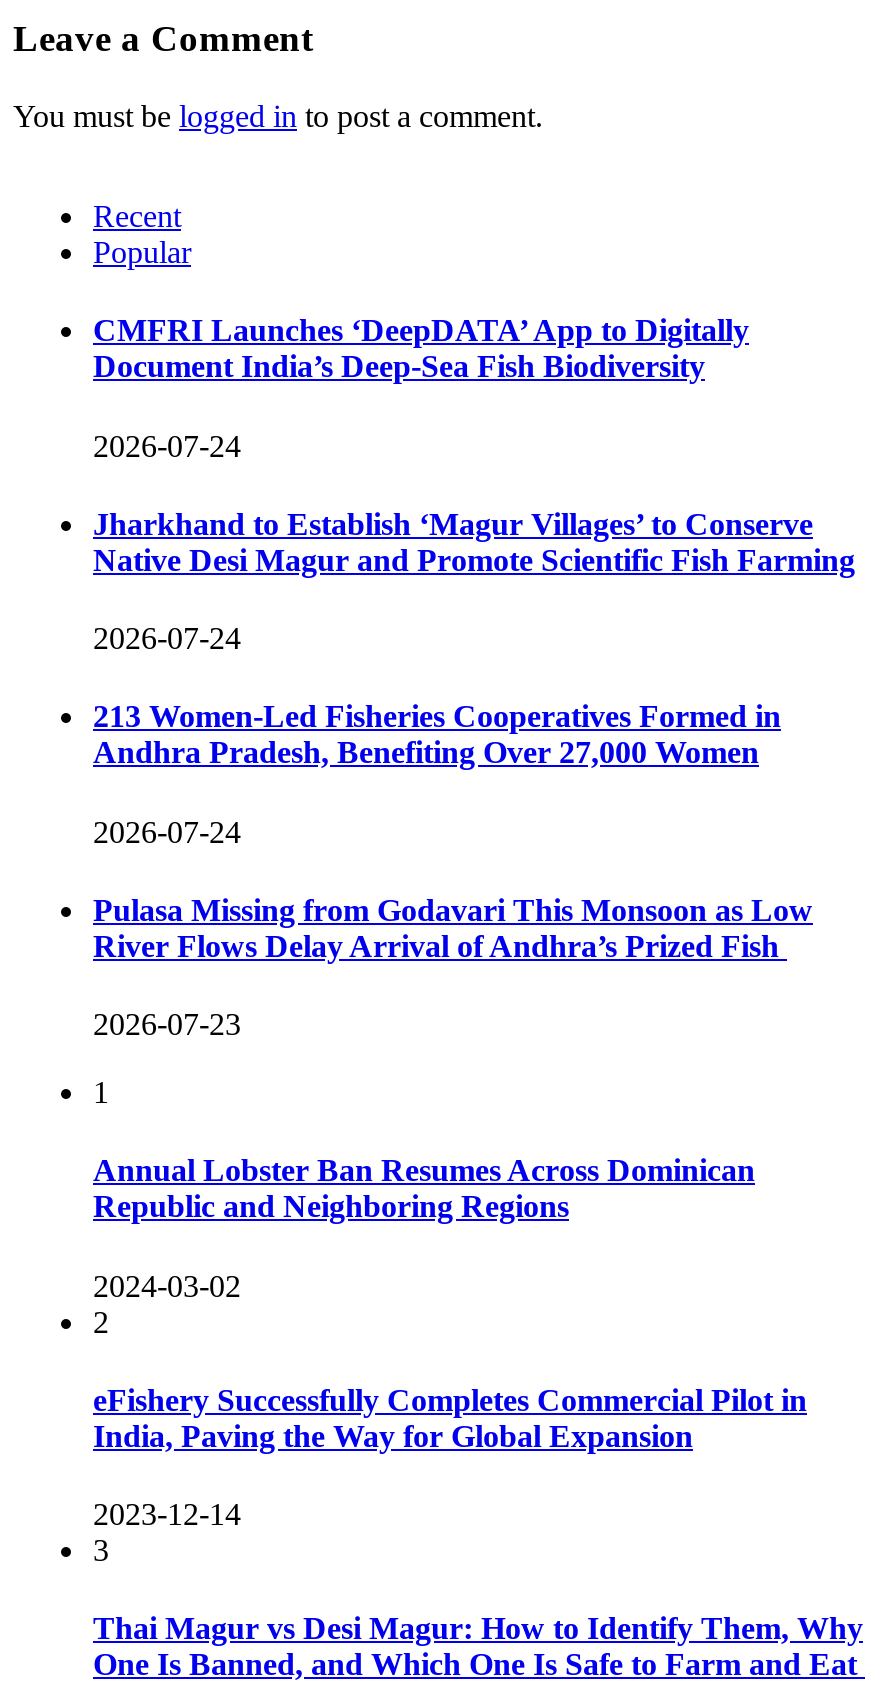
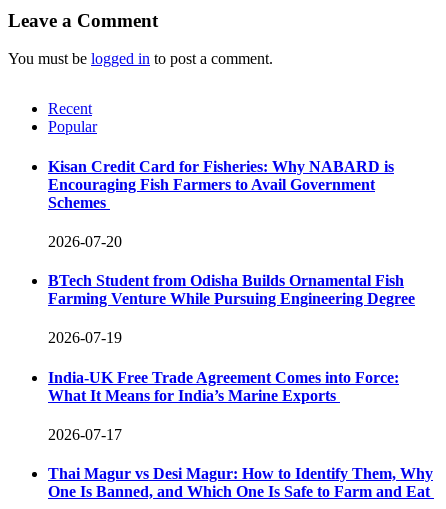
- CMFRI Launches ‘DeepDATA’ App to Digitally
- Document India’s Deep-Sea Fish Biodiversity
- 2026-07-24
- Jharkhand to Establish ‘Magur Villages’ to Conserve
- Native Desi Magur and Promote Scientific Fish Farming
- 2026-07-24
- 213 Women-Led Fisheries Cooperatives Formed in
- Andhra Pradesh, Benefiting Over 27,000 Women
- 2026-07-24
- Pulasa Missing from Godavari This Monsoon as Low
- River Flows Delay Arrival of Andhra’s Prized Fish
- 2026-07-23
- 1
- Annual Lobster Ban Resumes Across Dominican
- Republic and Neighboring Regions
- 2024-03-02
- 2
- eFishery Successfully Completes Commercial Pilot in
- India, Paving the Way for Global Expansion
- 2023-12-14
- 3
+ Kisan Credit Card for Fisheries: Why NABARD is
+ Encouraging Fish Farmers to Avail Government
+ Schemes
+ 2026-07-20
+ BTech Student from Odisha Builds Ornamental Fish
+ Farming Venture While Pursuing Engineering Degree
+ 2026-07-19
+ India-UK Free Trade Agreement Comes into Force:
+ What It Means for India’s Marine Exports
+ 2026-07-17
